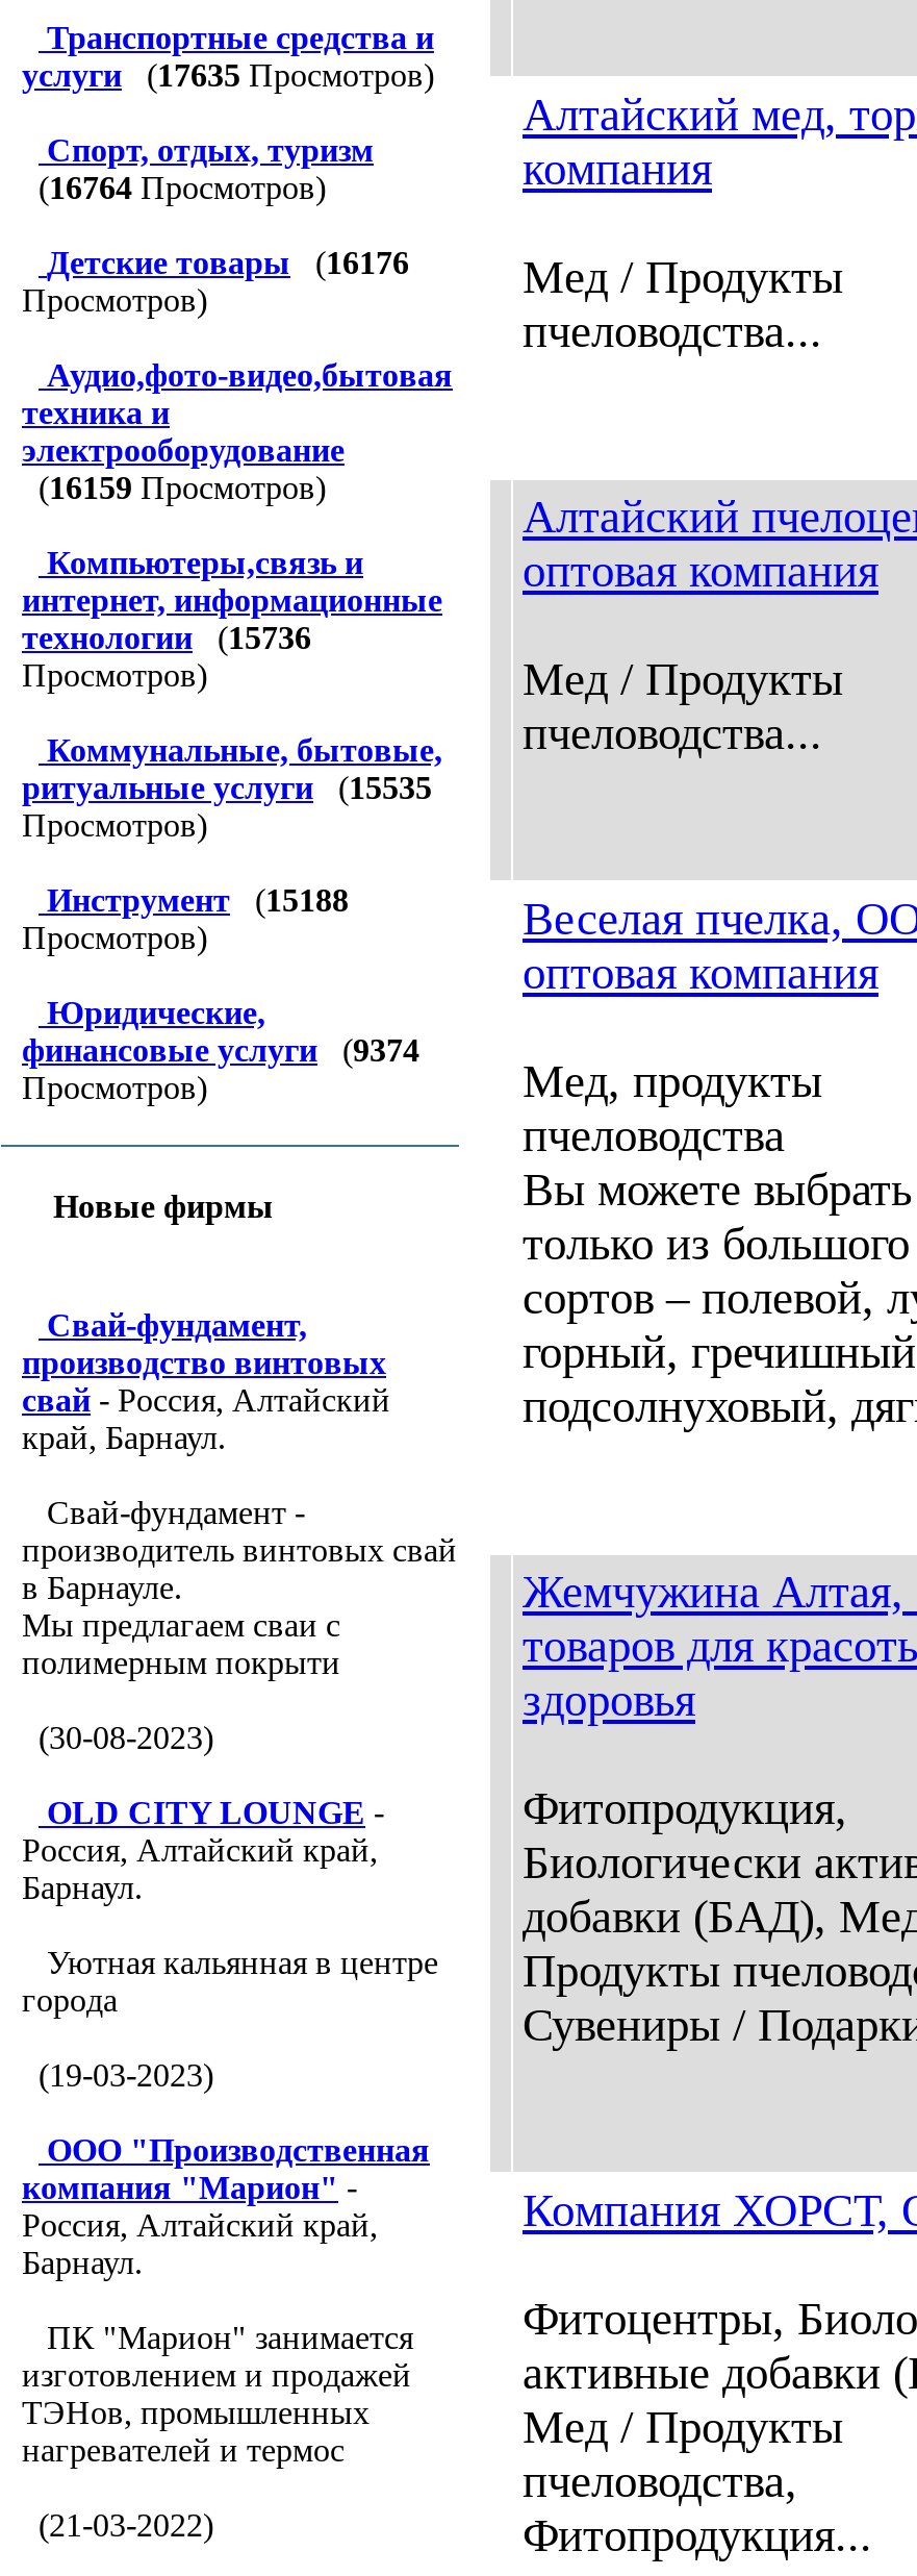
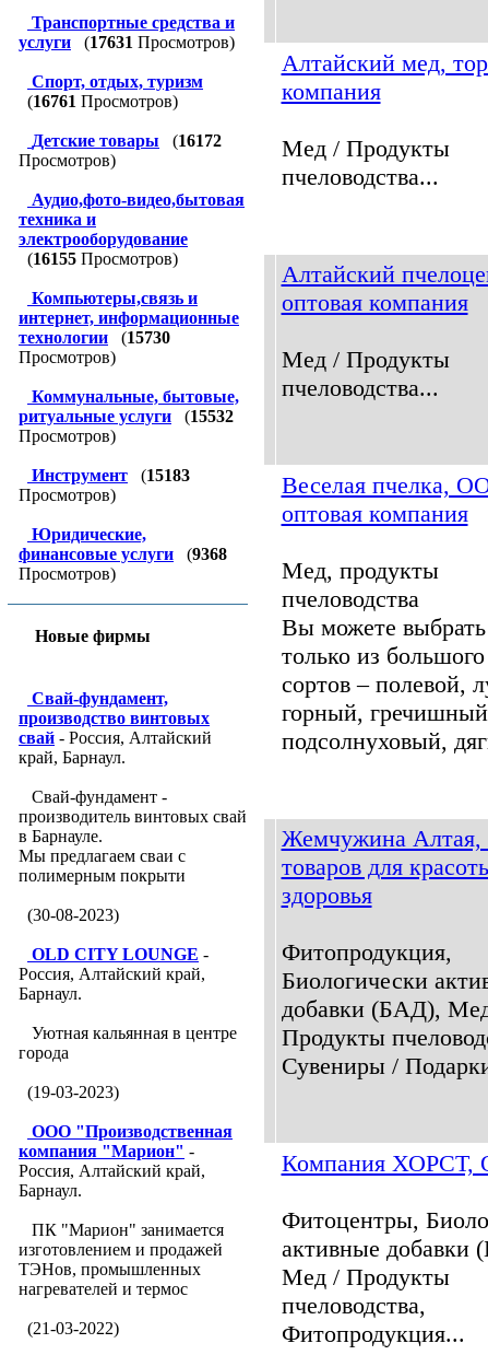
- услуги (17635 Просмотров)
+ услуги (17631 Просмотров)

- (16764 Просмотров)
+ (16761 Просмотров)

- Детские товары (16176
+ Детские товары (16172

- (16159 Просмотров)
+ (16155 Просмотров)

- технологии (15736
+ технологии (15730

- ритуальные услуги (15535
+ ритуальные услуги (15532

- Инструмент (15188
+ Инструмент (15183

- финансовые услуги (9374
+ финансовые услуги (9368
